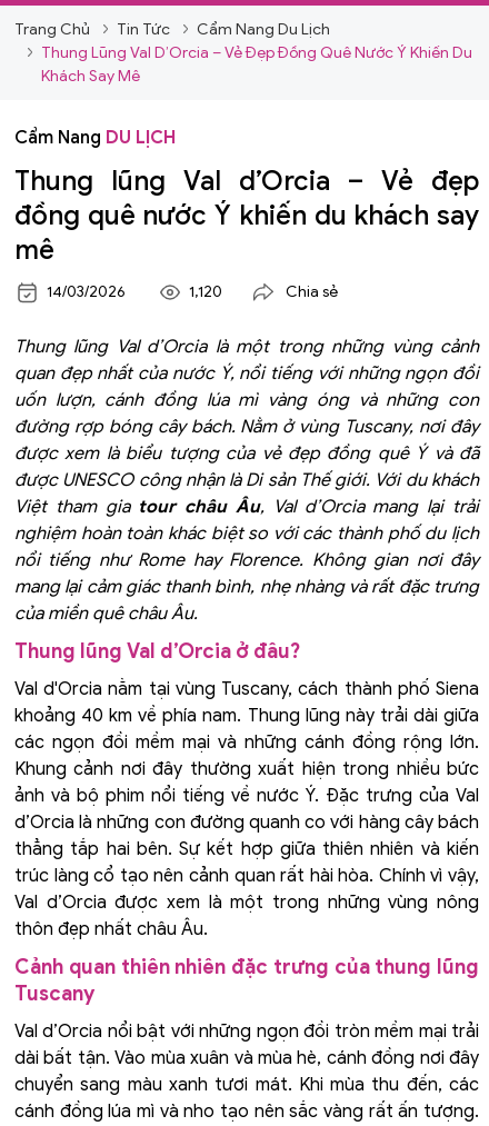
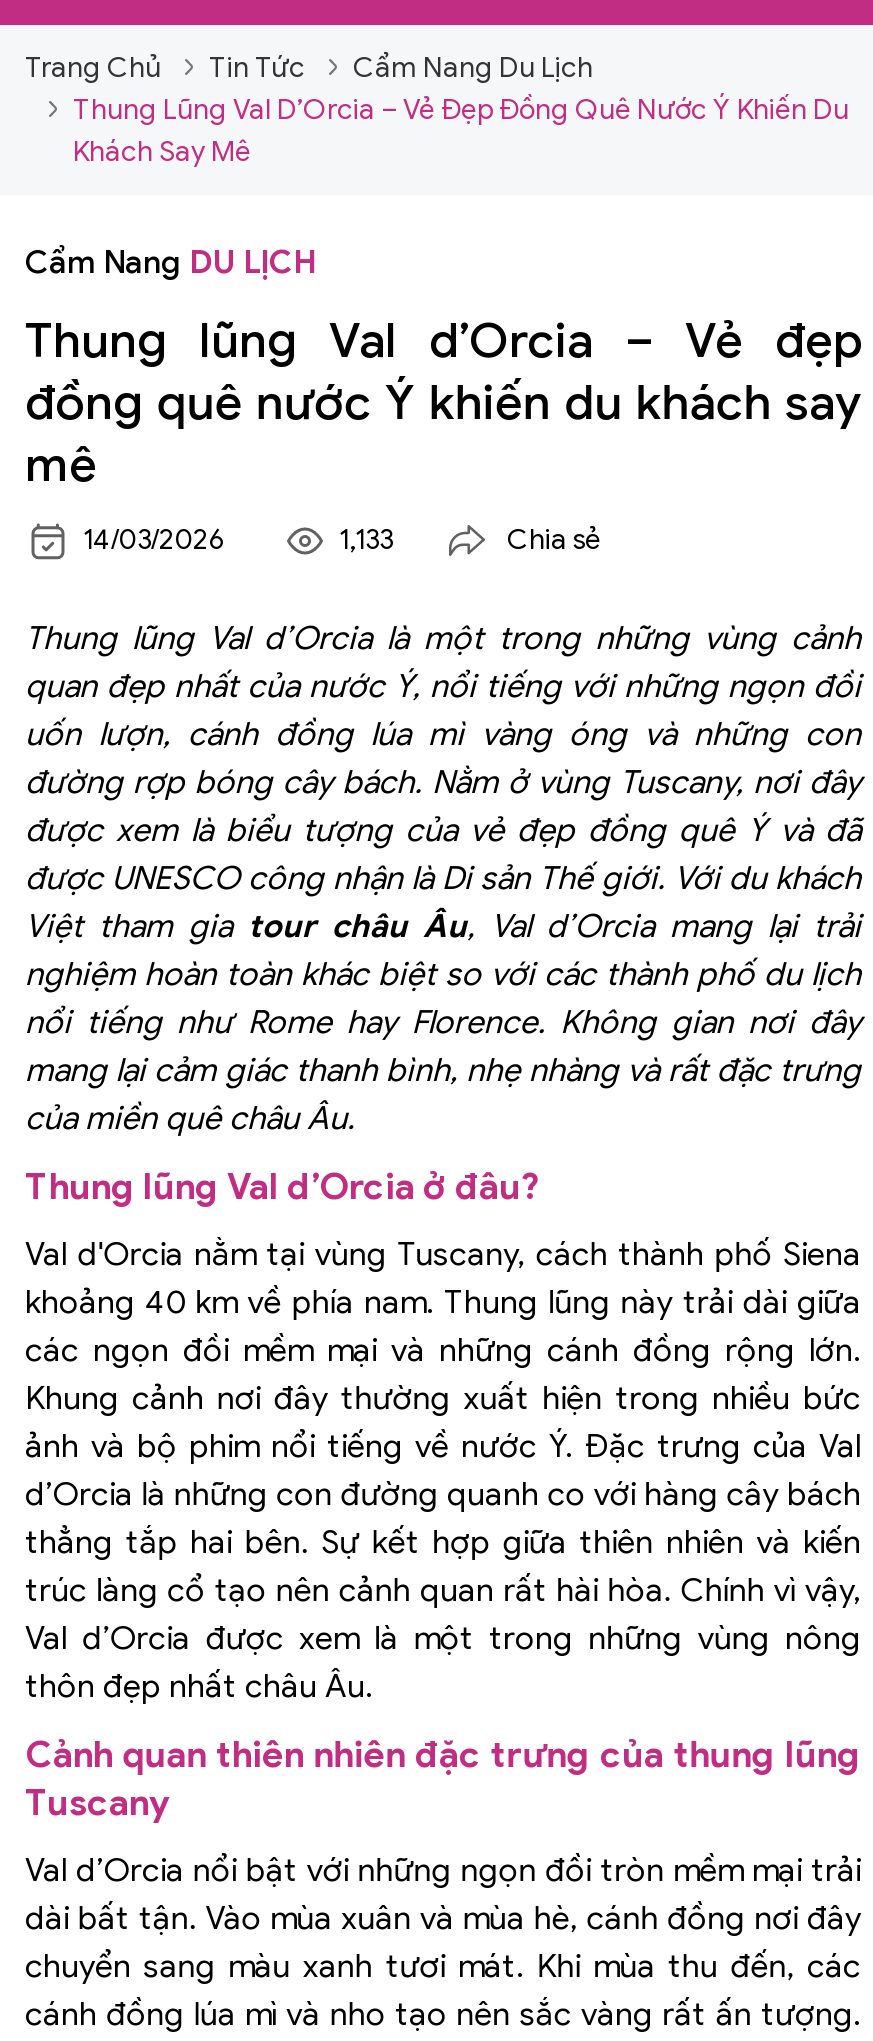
- 1,120
+ 1,133
